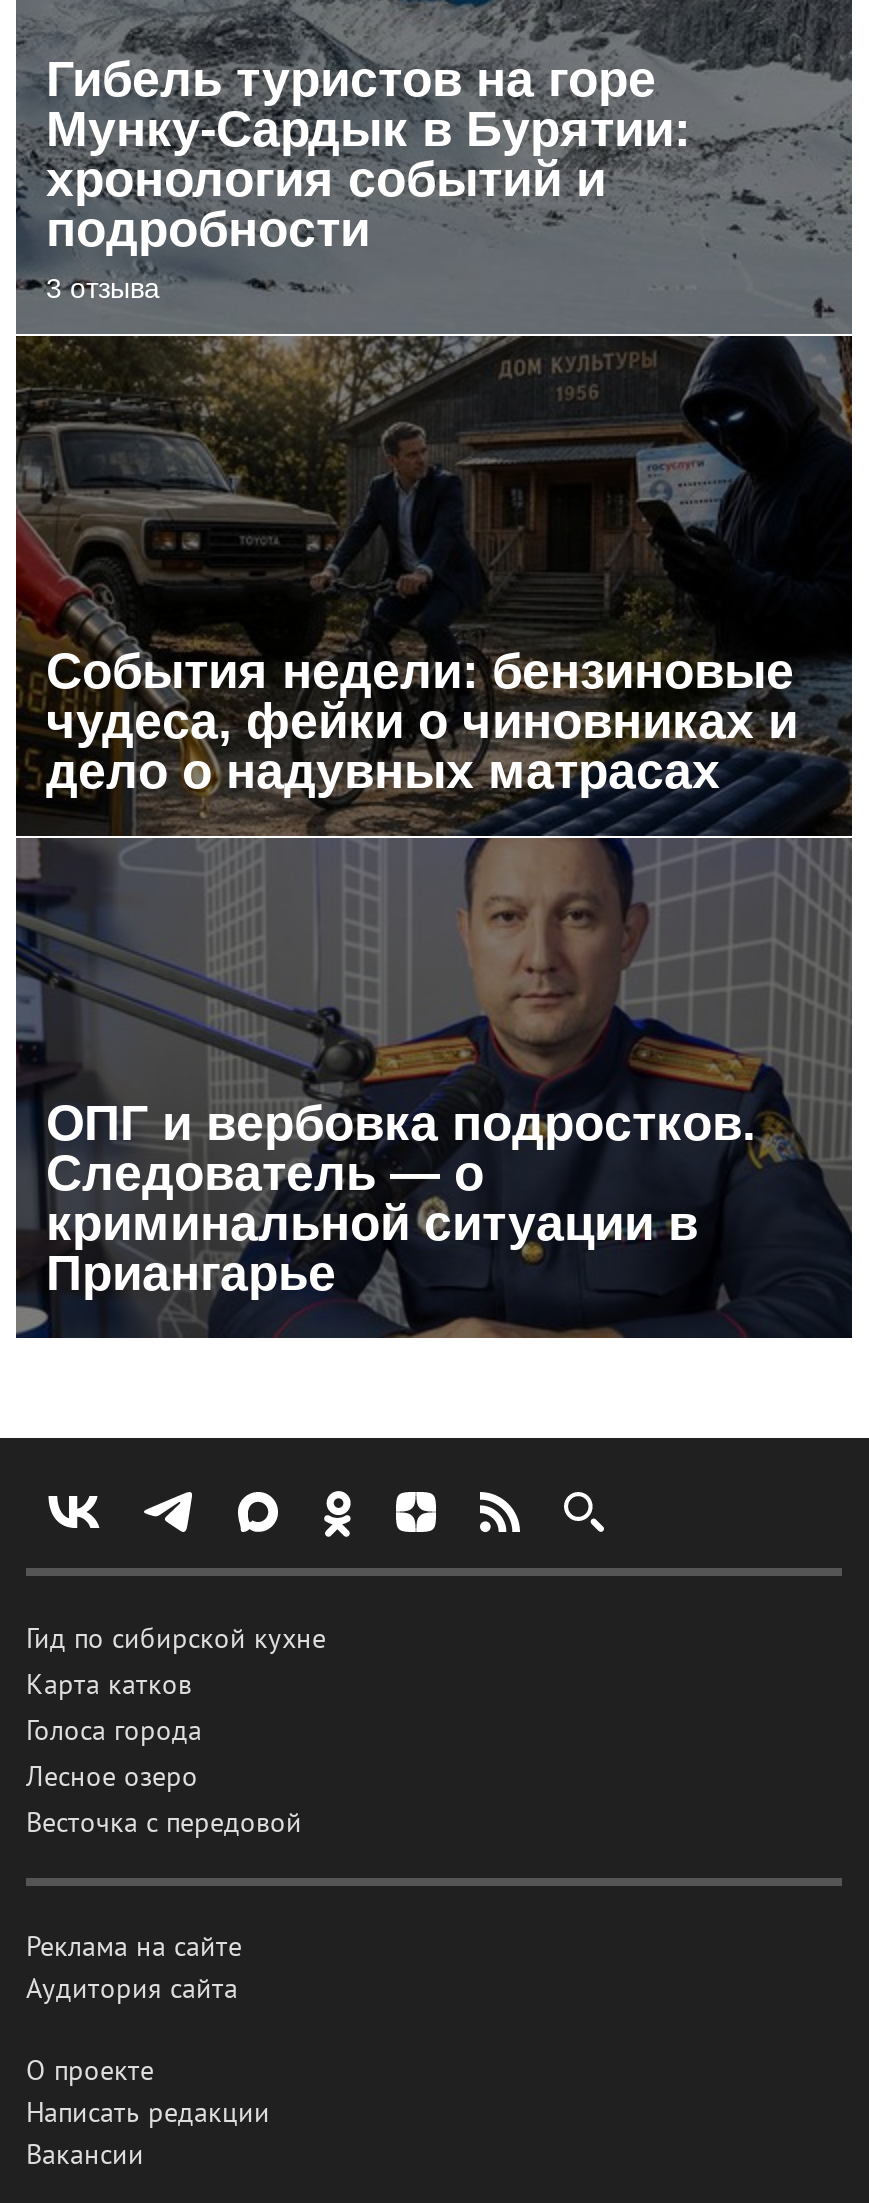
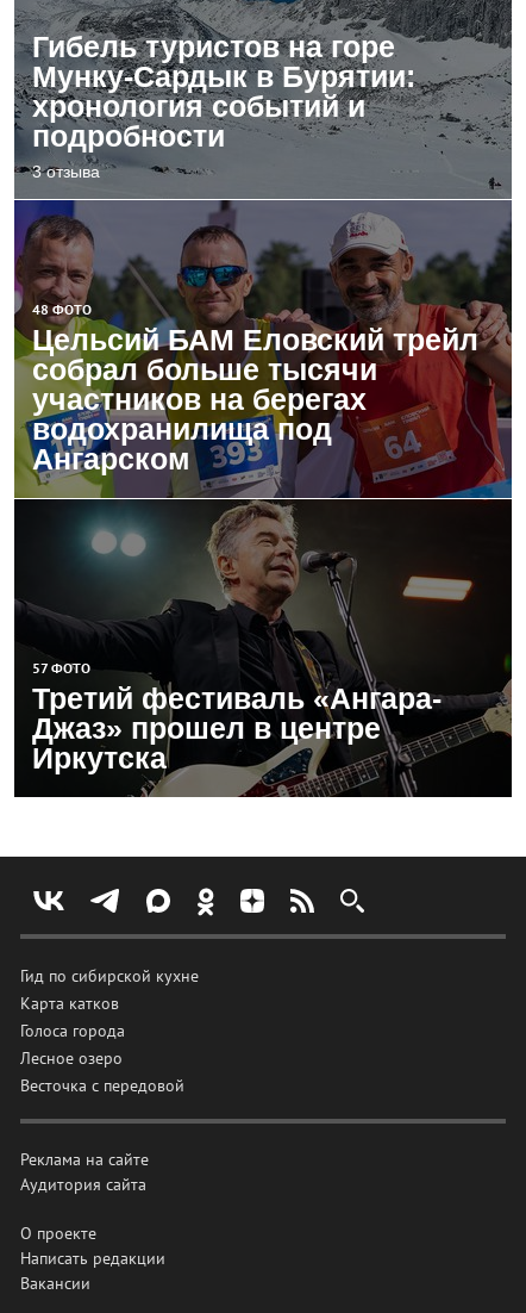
- [image]
- События недели: бензиновые
- чудеса, фейки о чиновниках и
- дело о надувных матрасах
+ [image]
+ 48 ФОТО
+ Цельсий БАМ Еловский трейл
+ собрал больше тысячи
+ участников на берегах
+ водохранилища под
+ Ангарском

- ОПГ и вербовка подростков.
- Следователь — о
- криминальной ситуации в
- Приангарье
+ 57 ФОТО
+ Третий фестиваль «Ангара-
+ Джаз» прошел в центре
+ Иркутска
